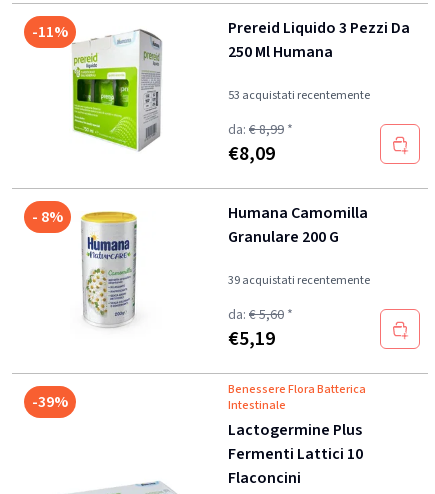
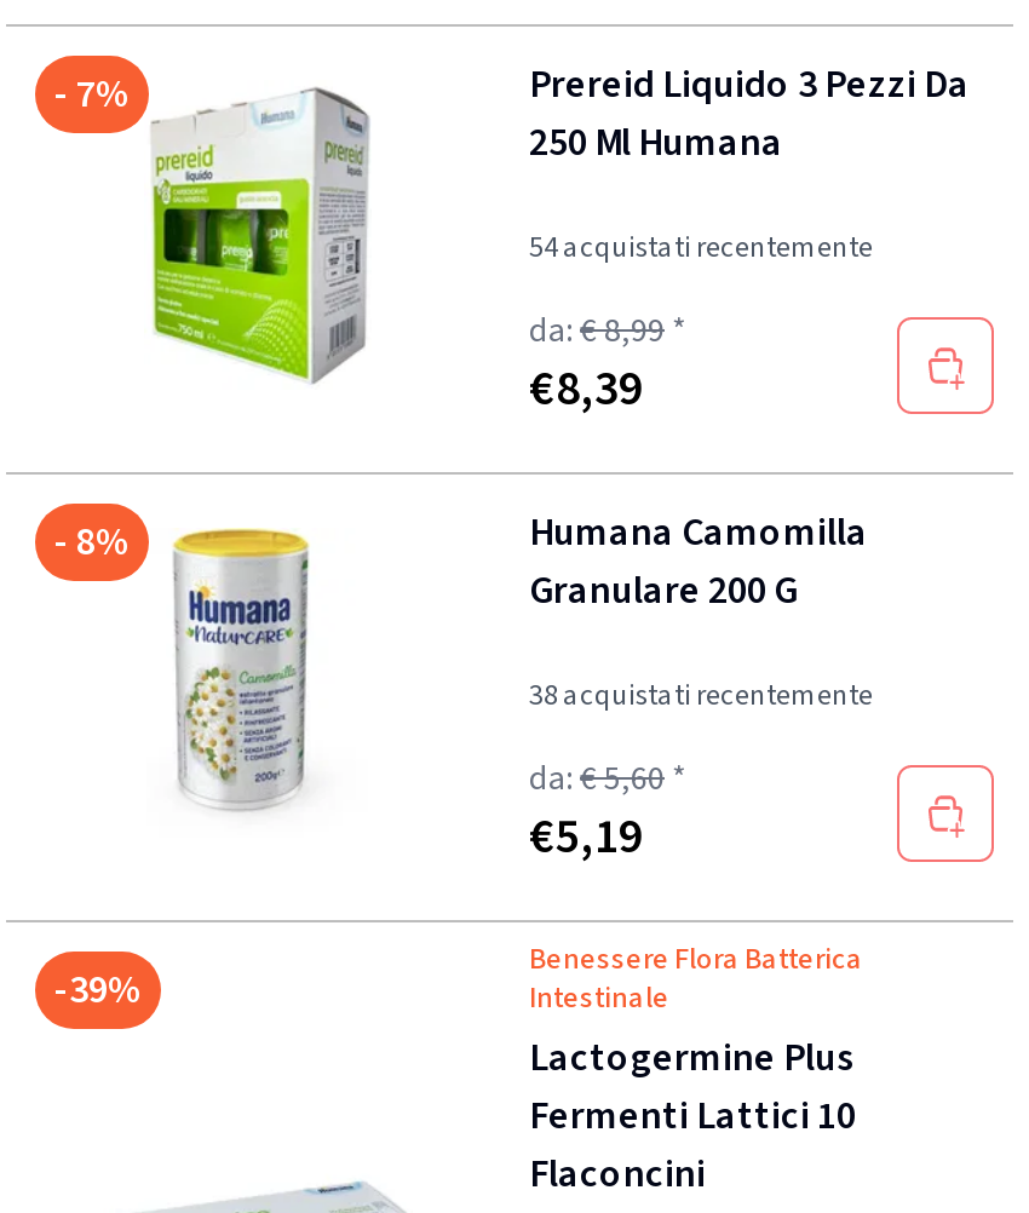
- -11%
+ - 7%

- 53 acquistati recentemente
+ 54 acquistati recentemente

- €8,09
+ €8,39

- 39 acquistati recentemente
+ 38 acquistati recentemente
